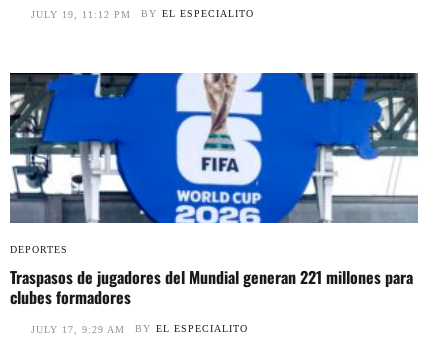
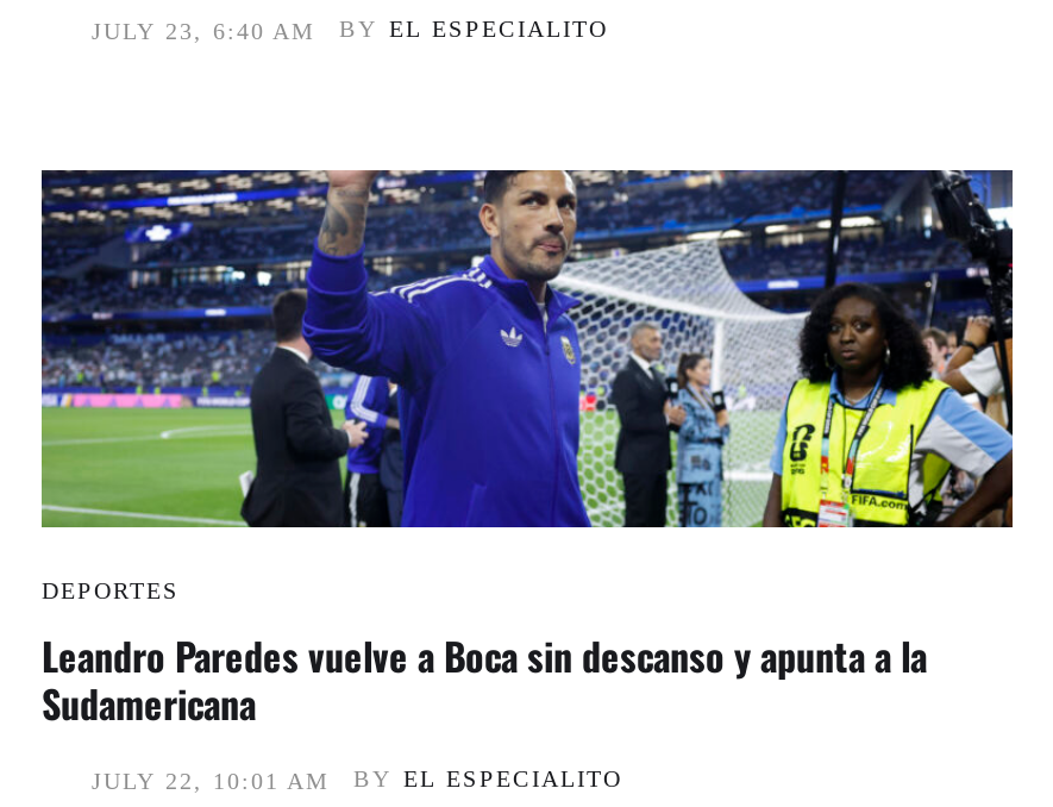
- JULY 19, 11:12 PM BY EL ESPECIALITO
+ JULY 23, 6:40 AM BY EL ESPECIALITO

- [image]
+ [image]

- Traspasos de jugadores del Mundial generan 221 millones para
- clubes formadores
+ Leandro Paredes vuelve a Boca sin descanso y apunta a la
+ Sudamericana

- JULY 17, 9:29 AM BY EL ESPECIALITO
+ JULY 22, 10:01 AM BY EL ESPECIALITO
